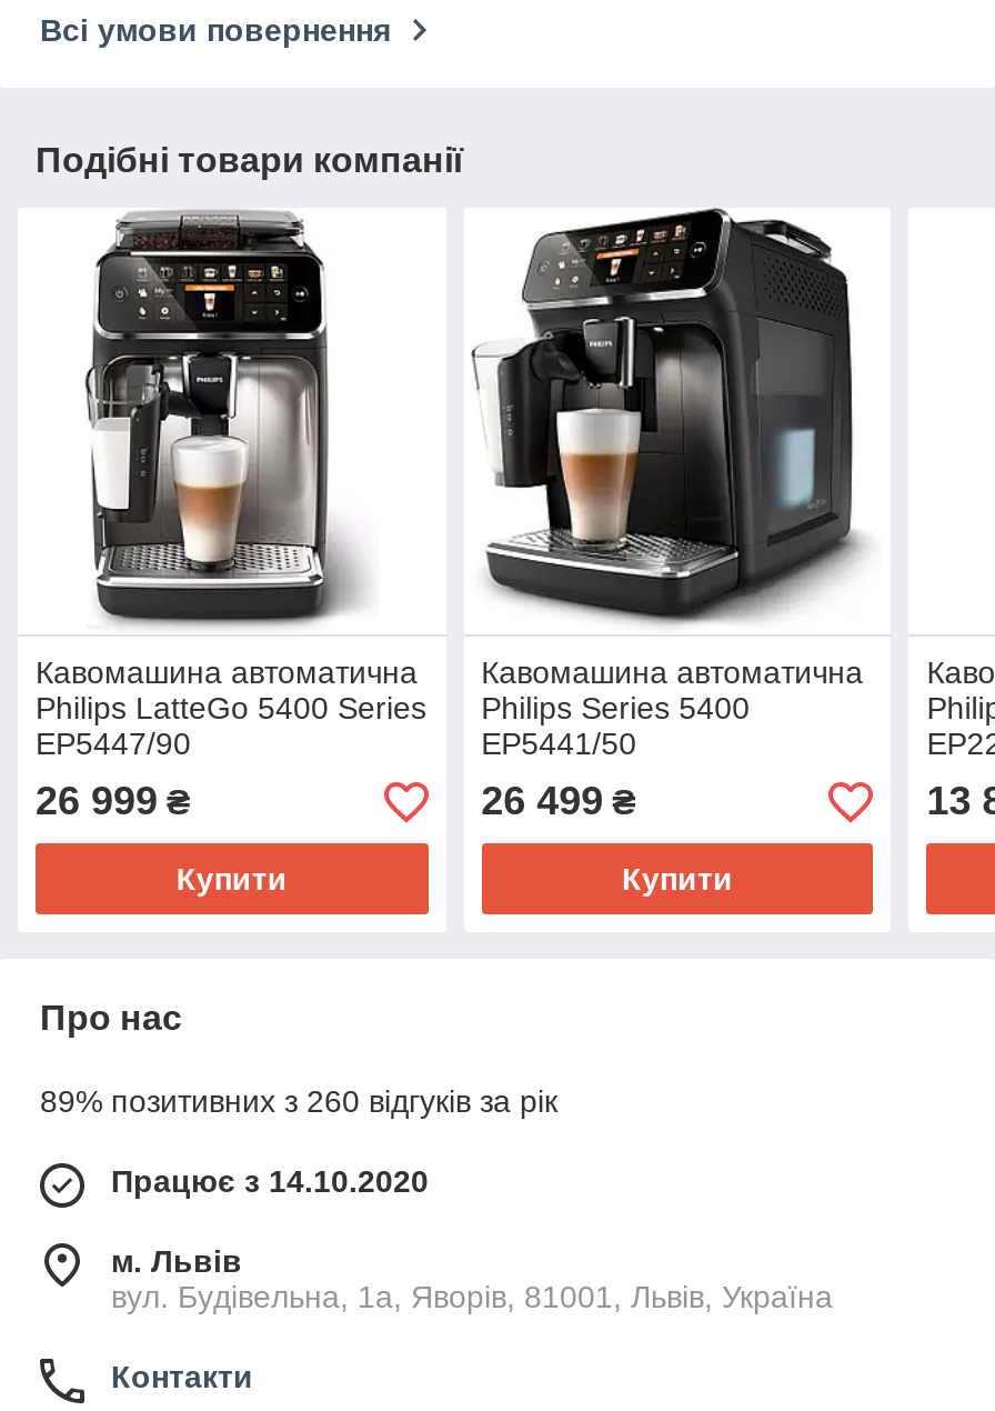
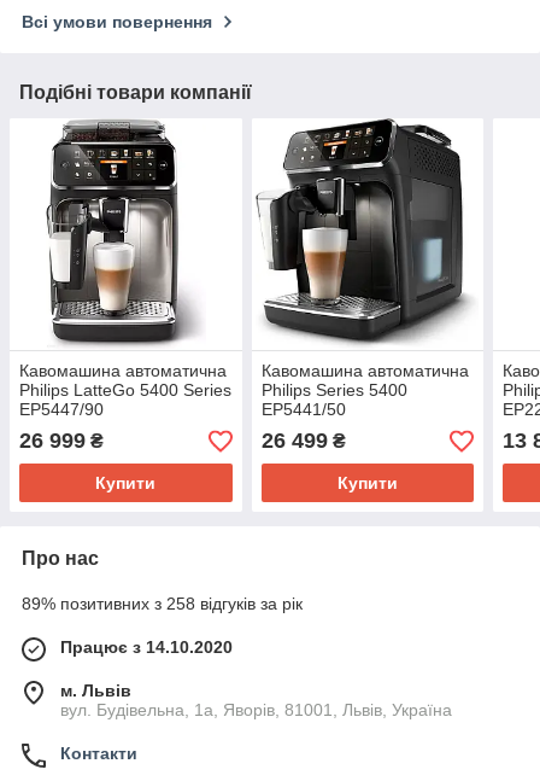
- 89% позитивних з 260 відгуків за рік
+ 89% позитивних з 258 відгуків за рік
